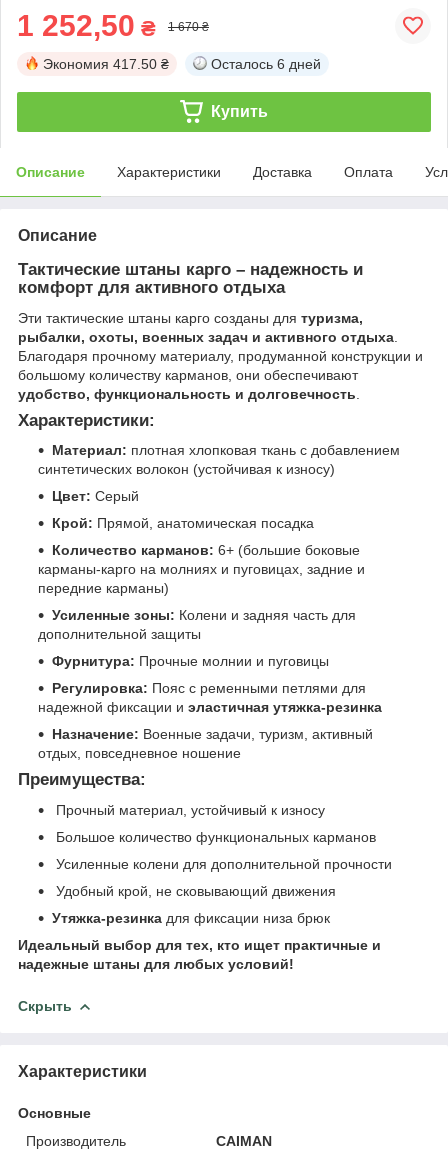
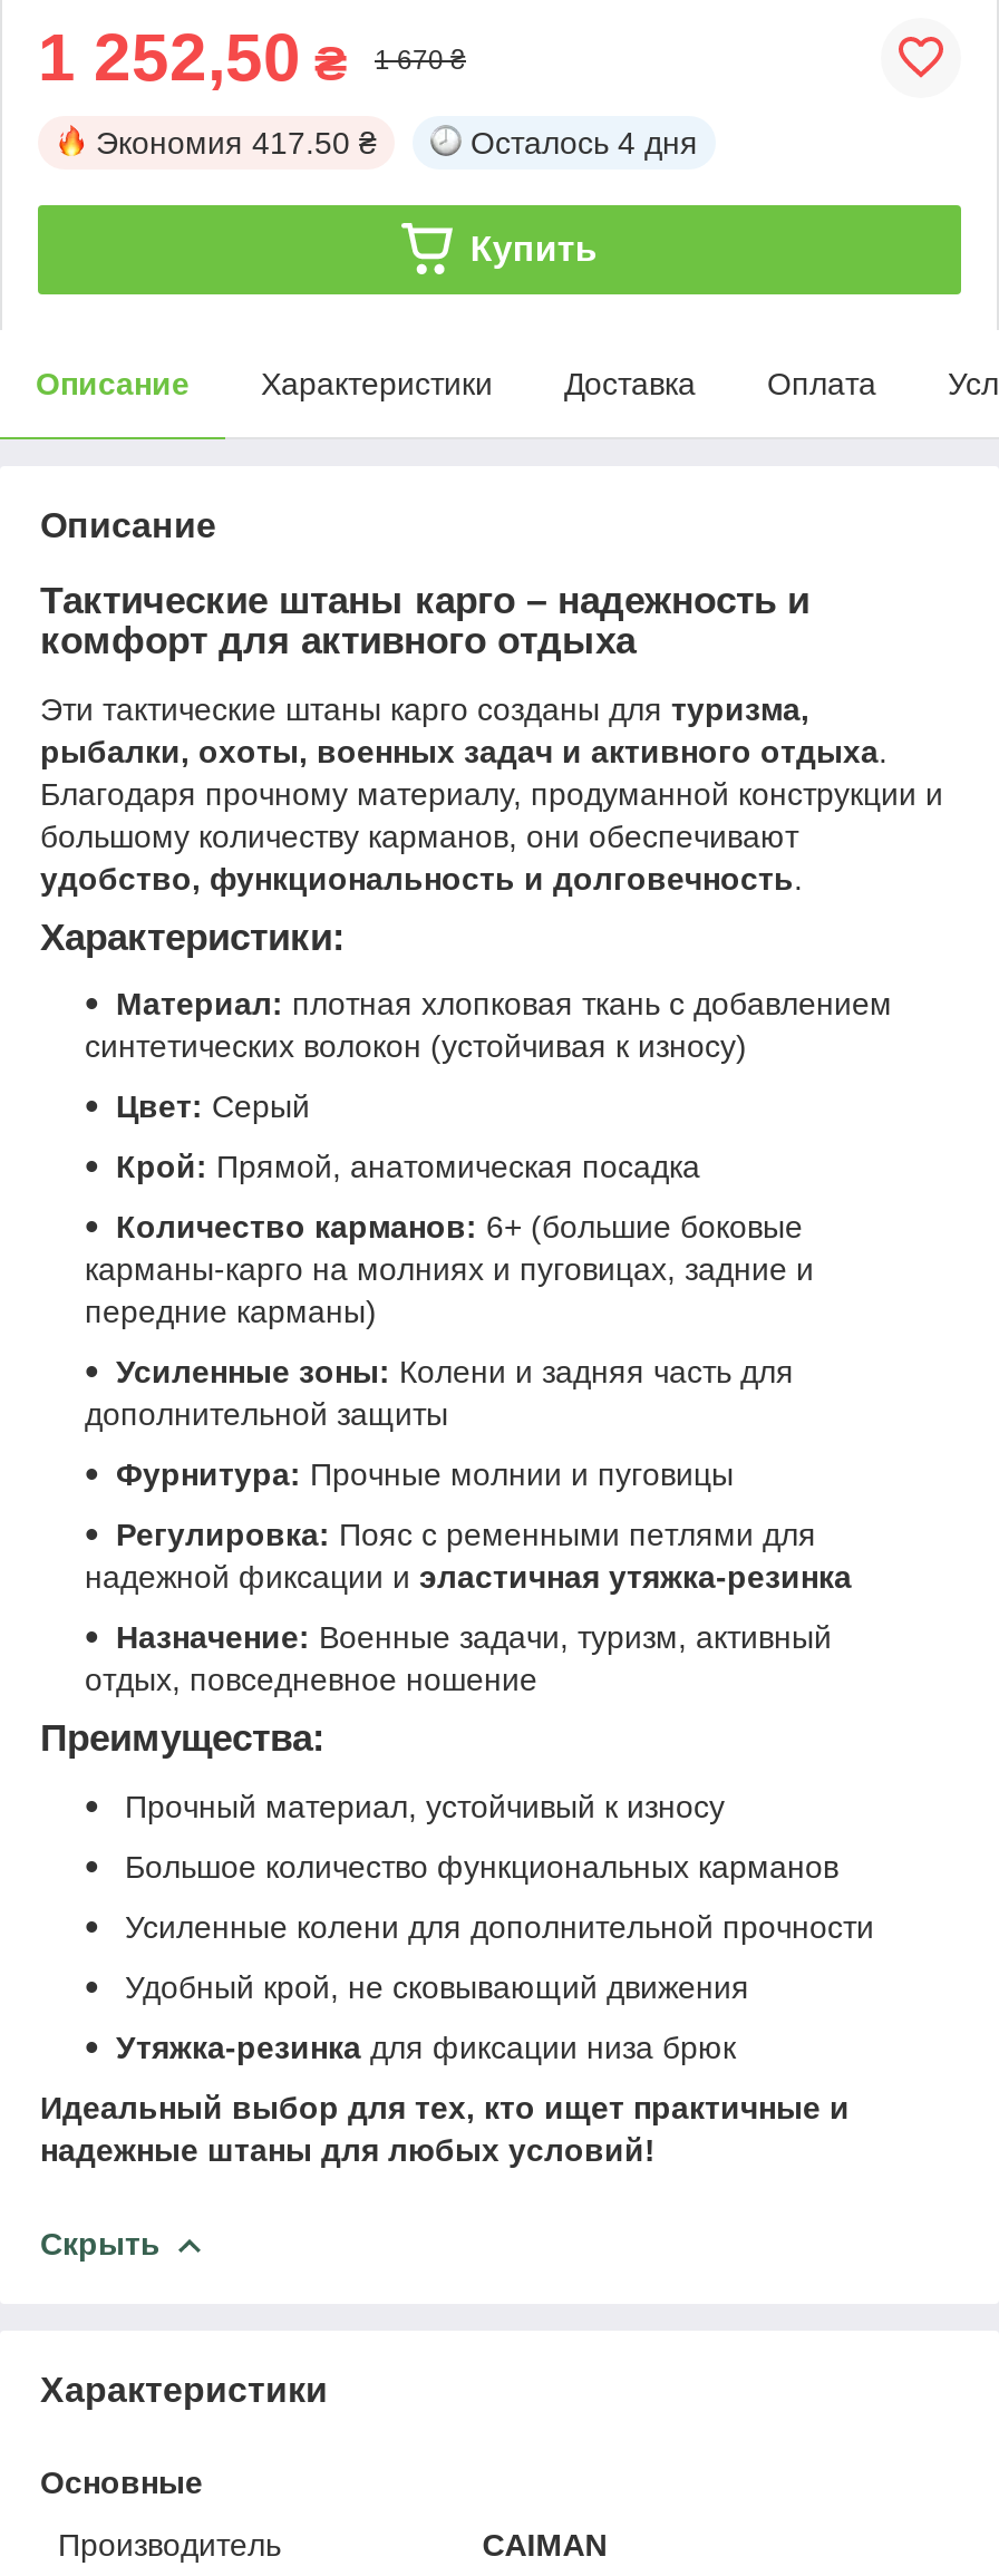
- Осталось 6 дней
+ Осталось 4 дня
